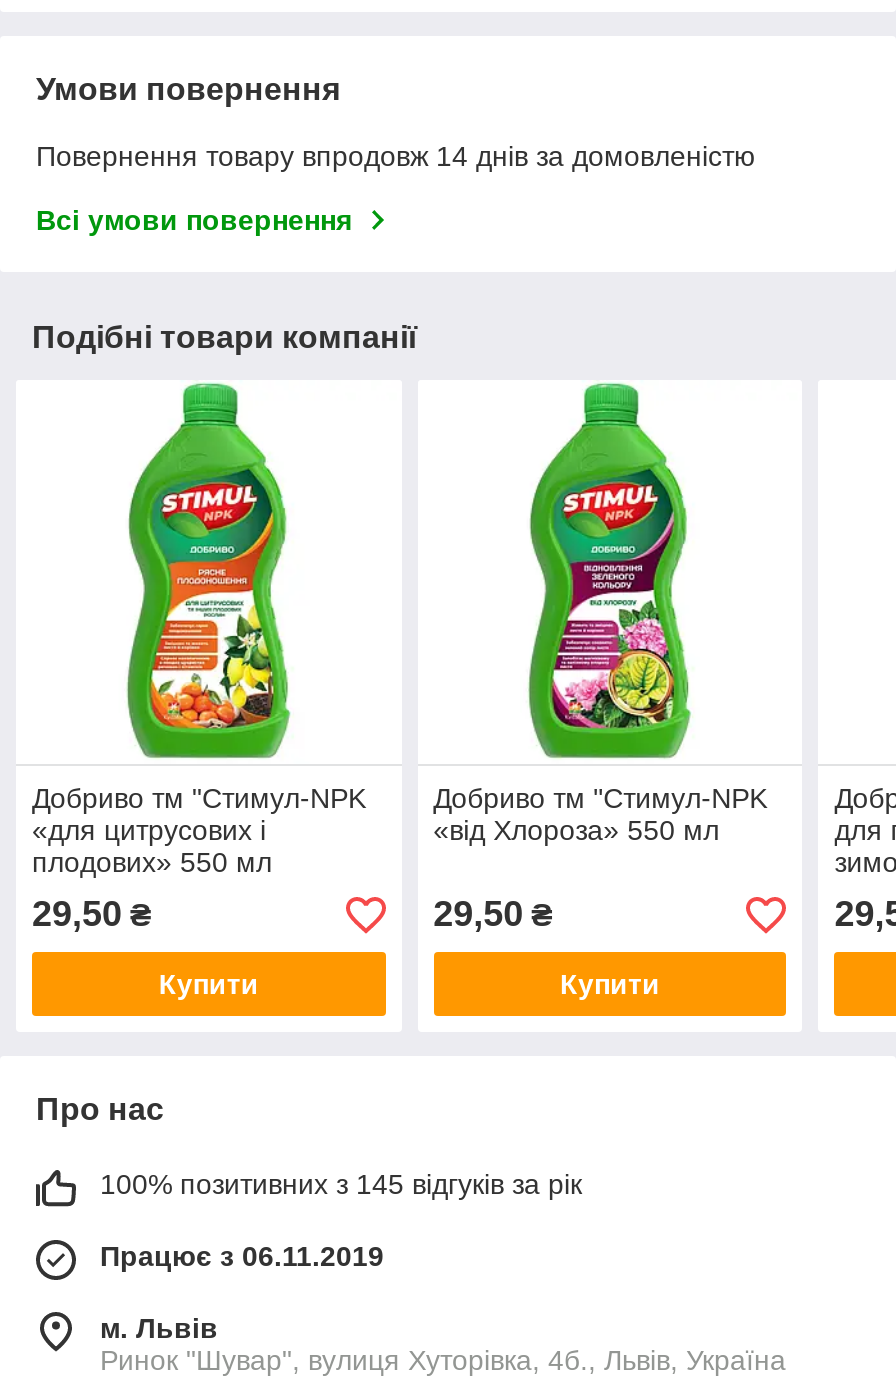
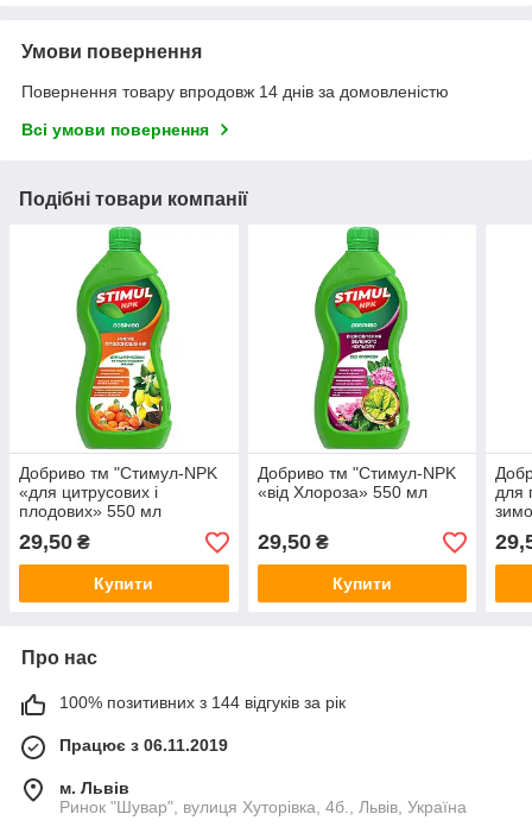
- 100% позитивних з 145 відгуків за рік
+ 100% позитивних з 144 відгуків за рік
